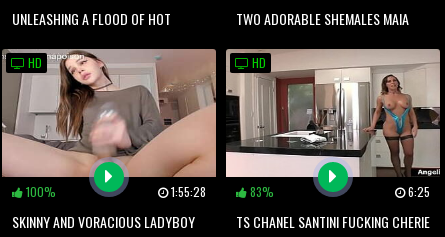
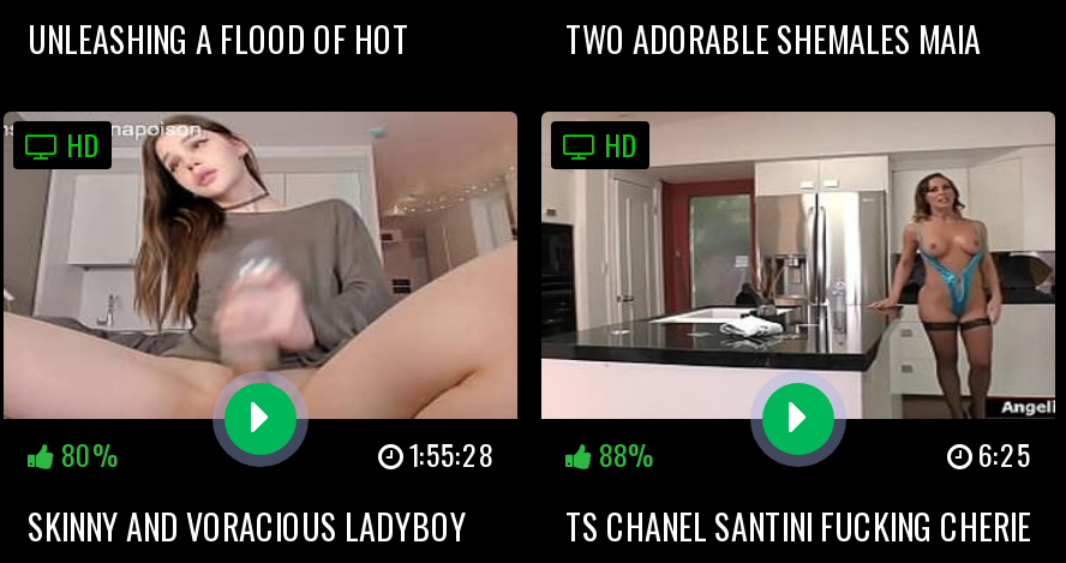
- 100%
+ 80%

- 83%
+ 88%
